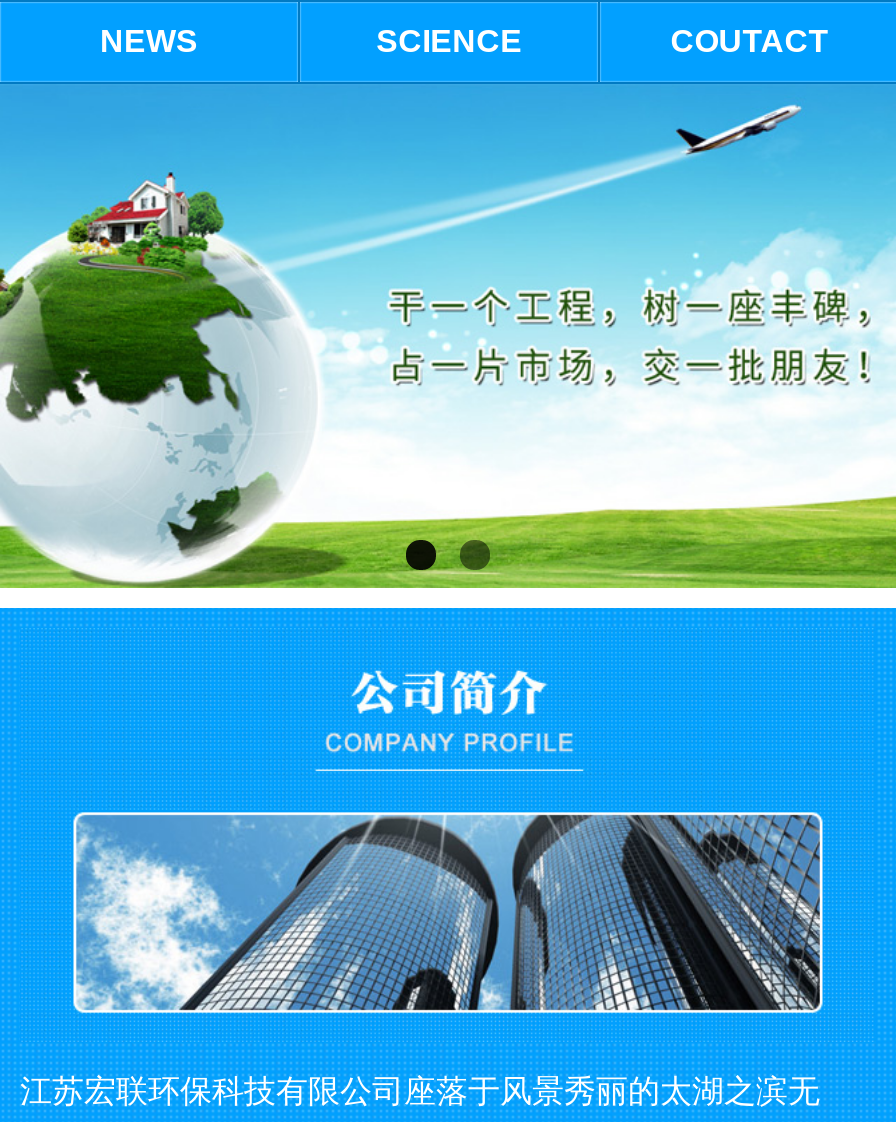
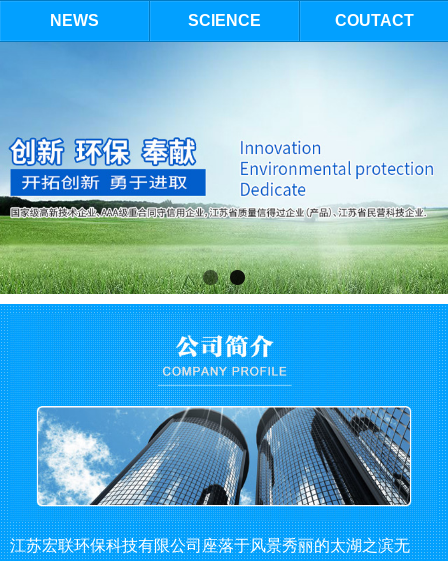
- [image]
+ [image]
